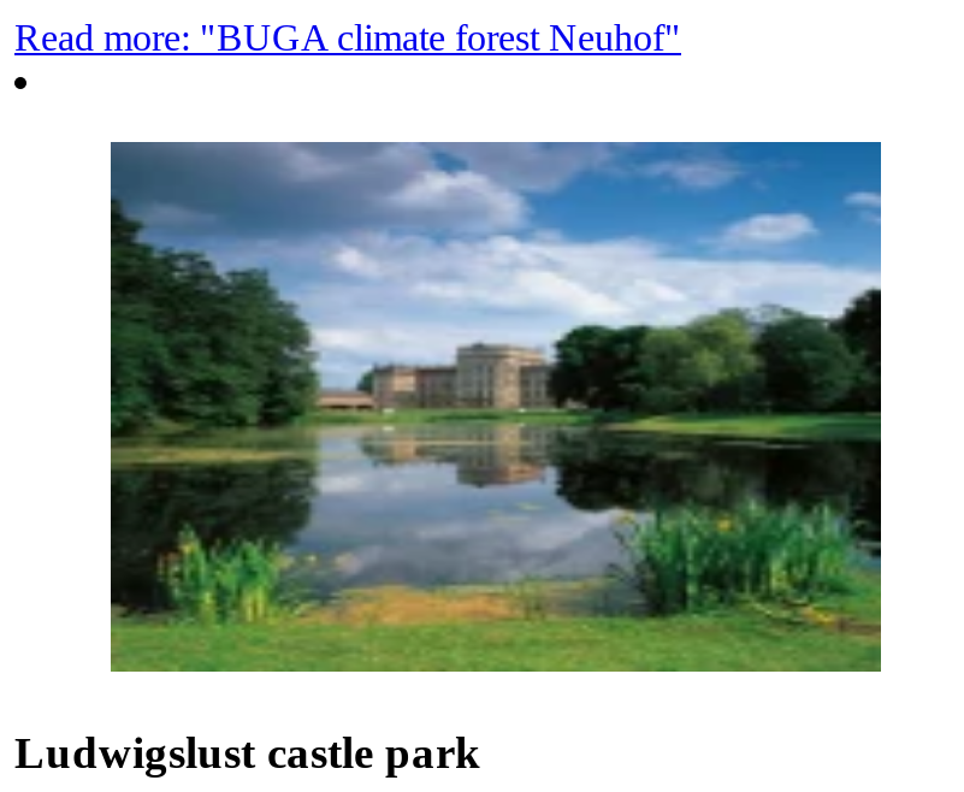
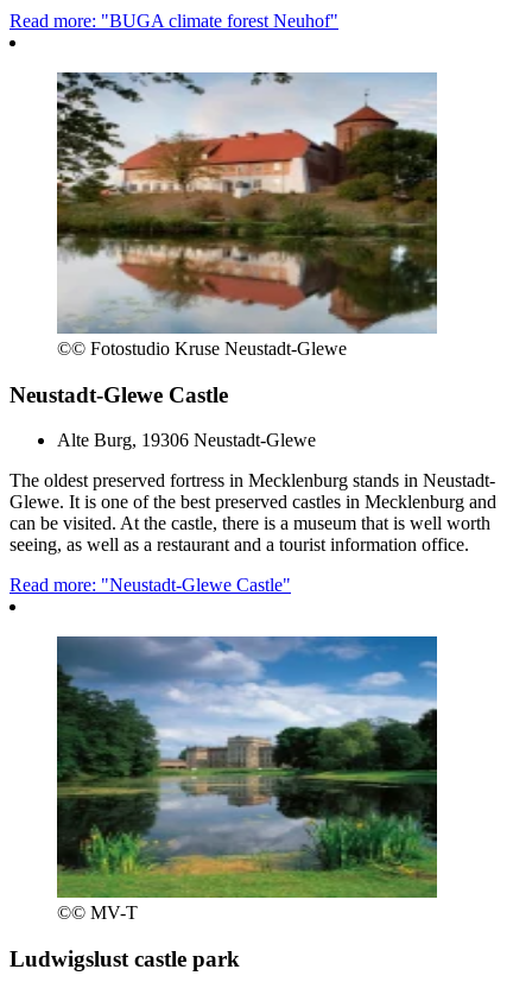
+ [image]
+ ©© Fotostudio Kruse Neustadt-Glewe
+ Neustadt-Glewe Castle
+ Alte Burg, 19306 Neustadt-Glewe
+ The oldest preserved fortress in Mecklenburg stands in Neustadt-
+ Glewe. It is one of the best preserved castles in Mecklenburg and
+ can be visited. At the castle, there is a museum that is well worth
+ seeing, as well as a restaurant and a tourist information office.
+ Read more: "Neustadt-Glewe Castle"

+ ©© MV-T

moved down: [image]
